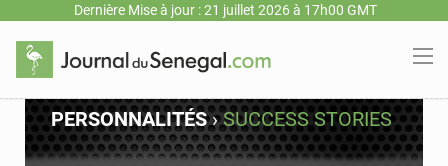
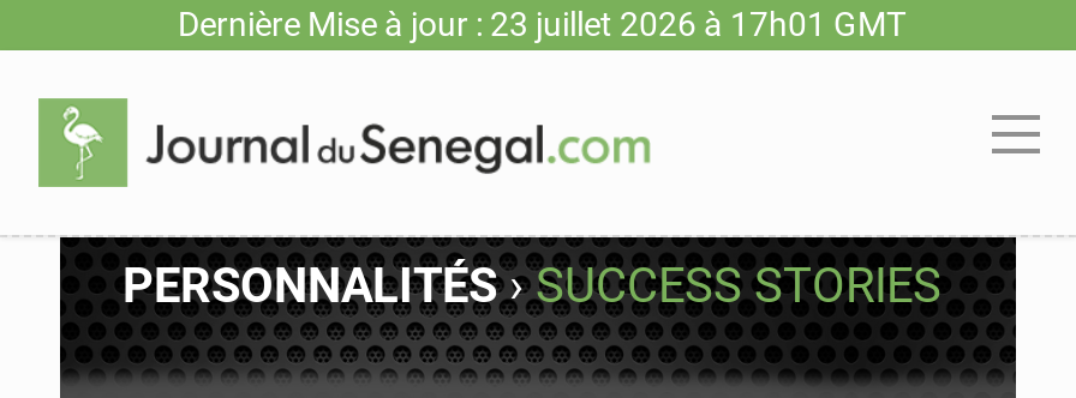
- Dernière Mise à jour : 21 juillet 2026 à 17h00 GMT
+ Dernière Mise à jour : 23 juillet 2026 à 17h01 GMT
